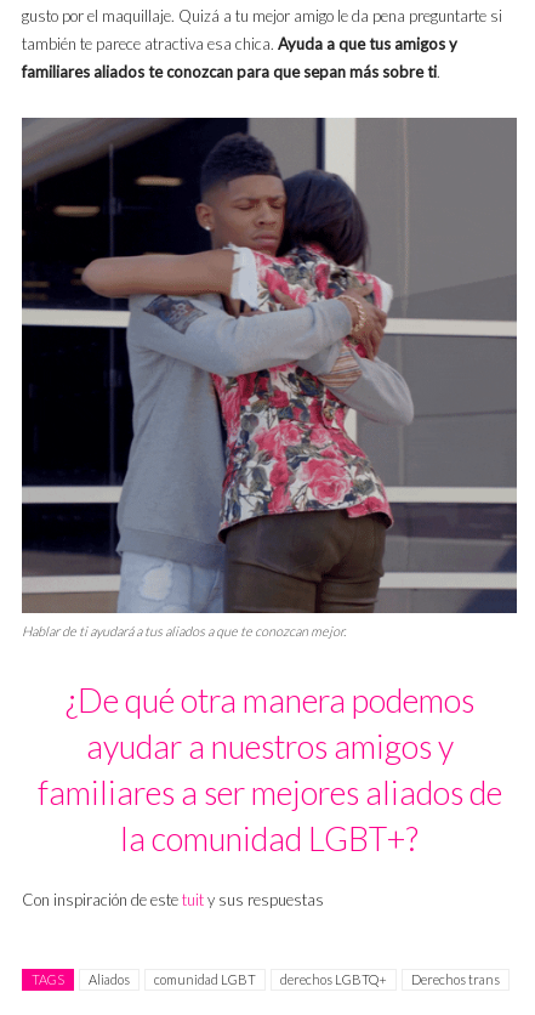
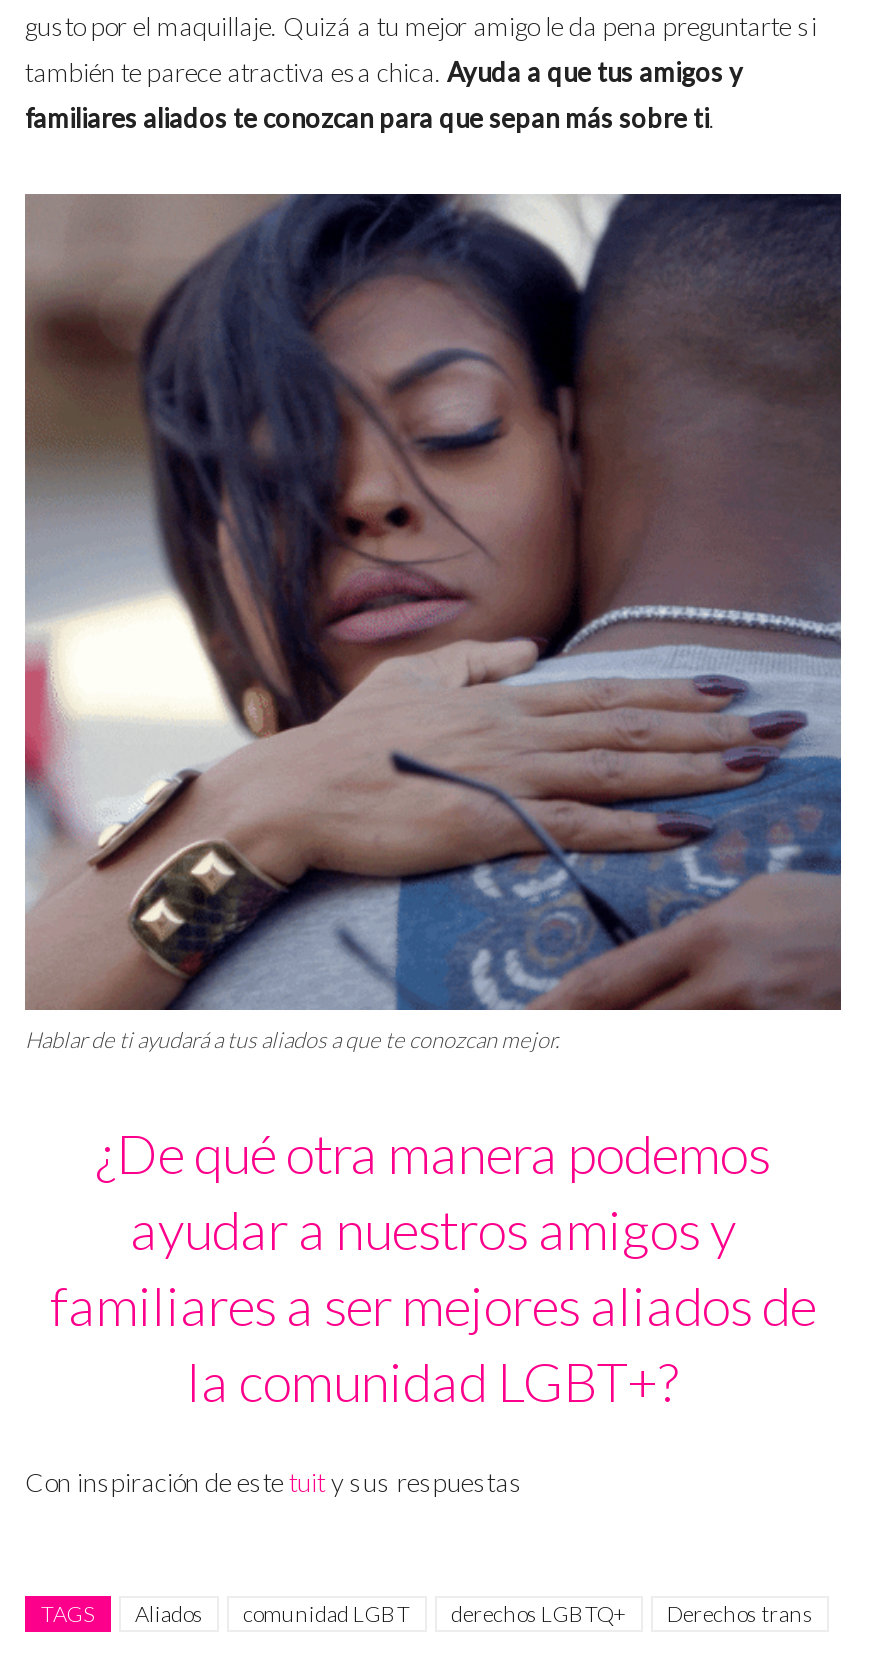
- [image]
+ [image]
